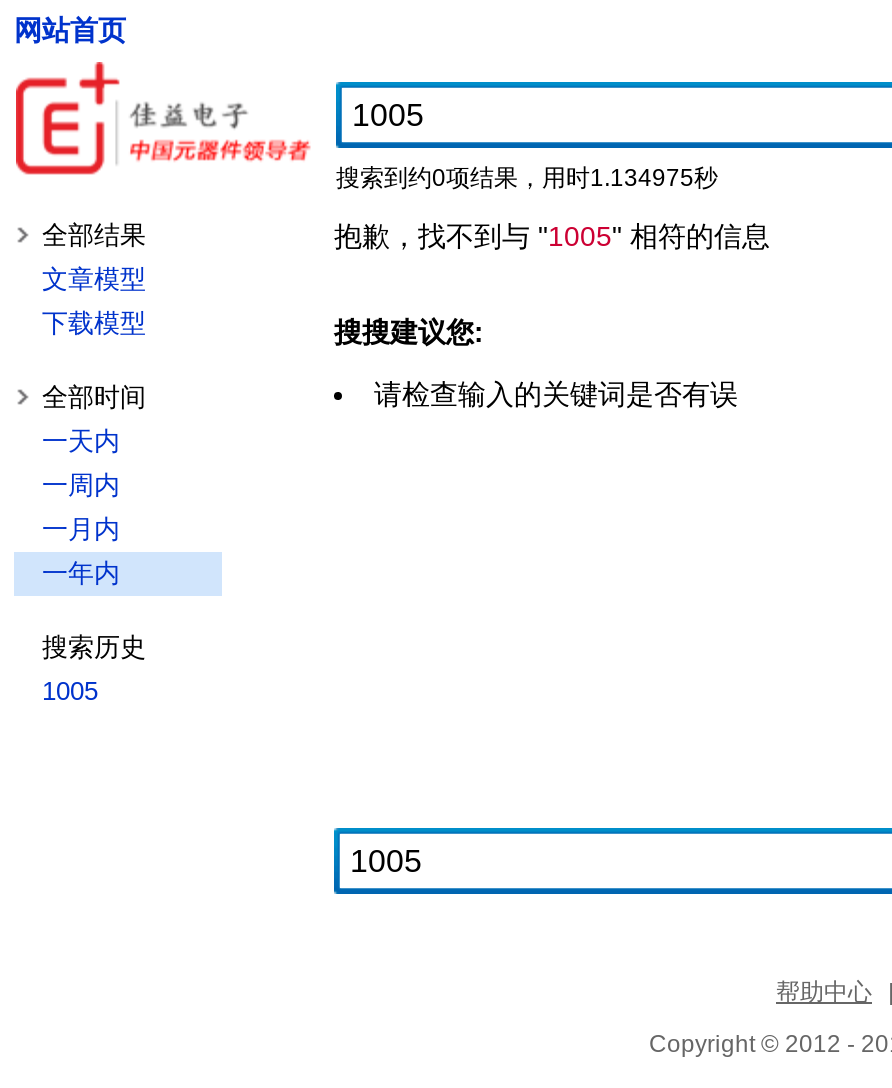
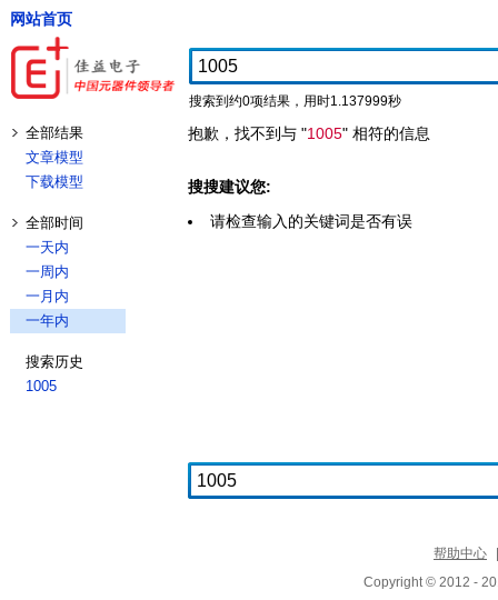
- 搜索到约0项结果，用时1.134975秒
+ 搜索到约0项结果，用时1.137999秒
